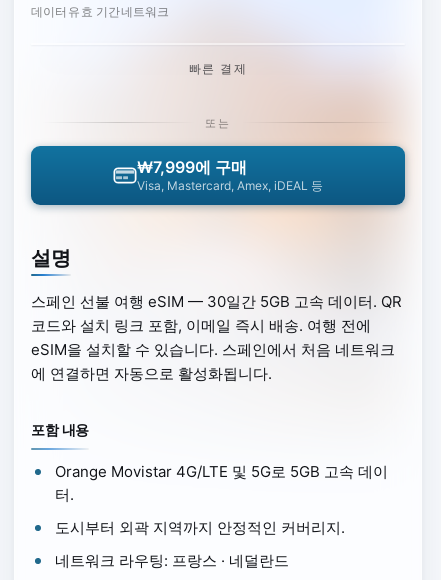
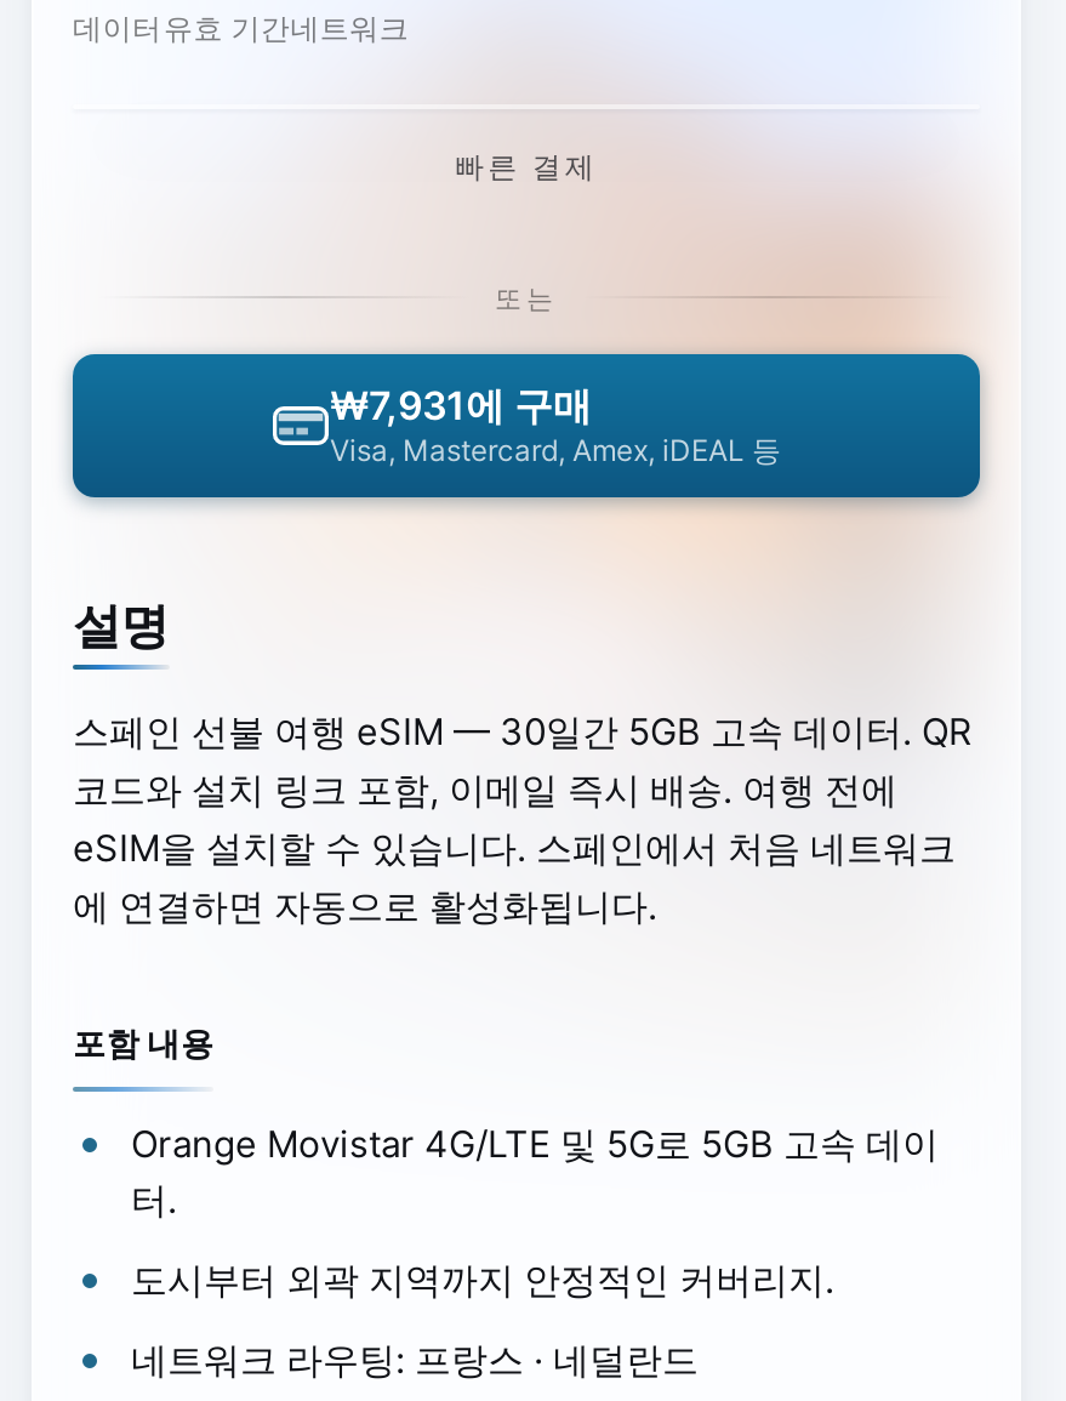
- ₩7,999에 구매
+ ₩7,931에 구매
